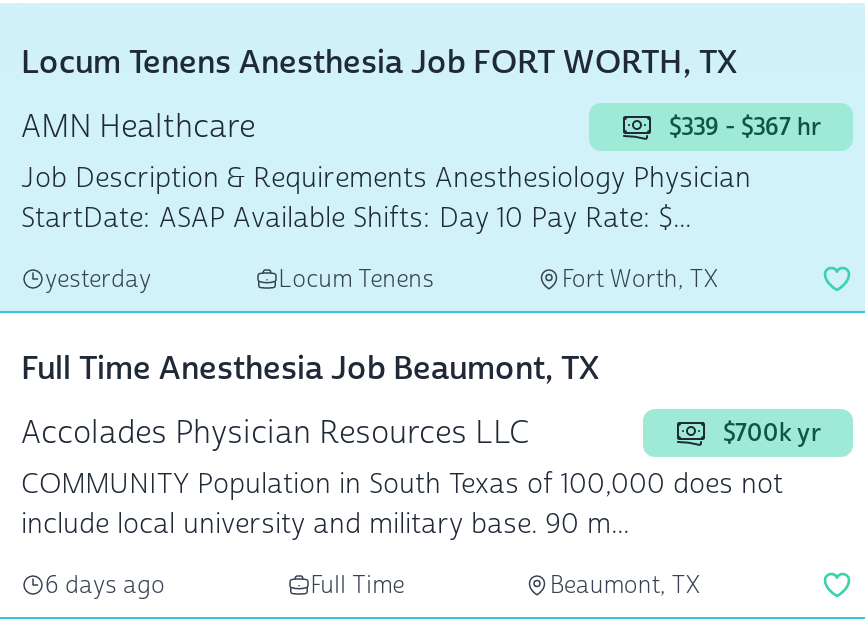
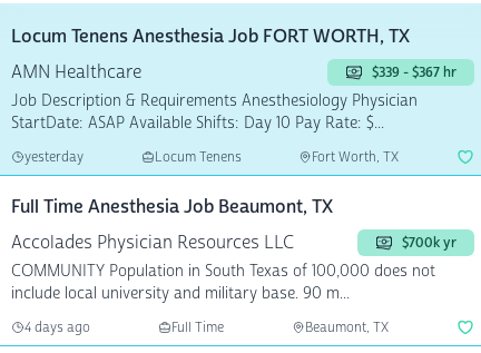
- 6 days ago
+ 4 days ago
